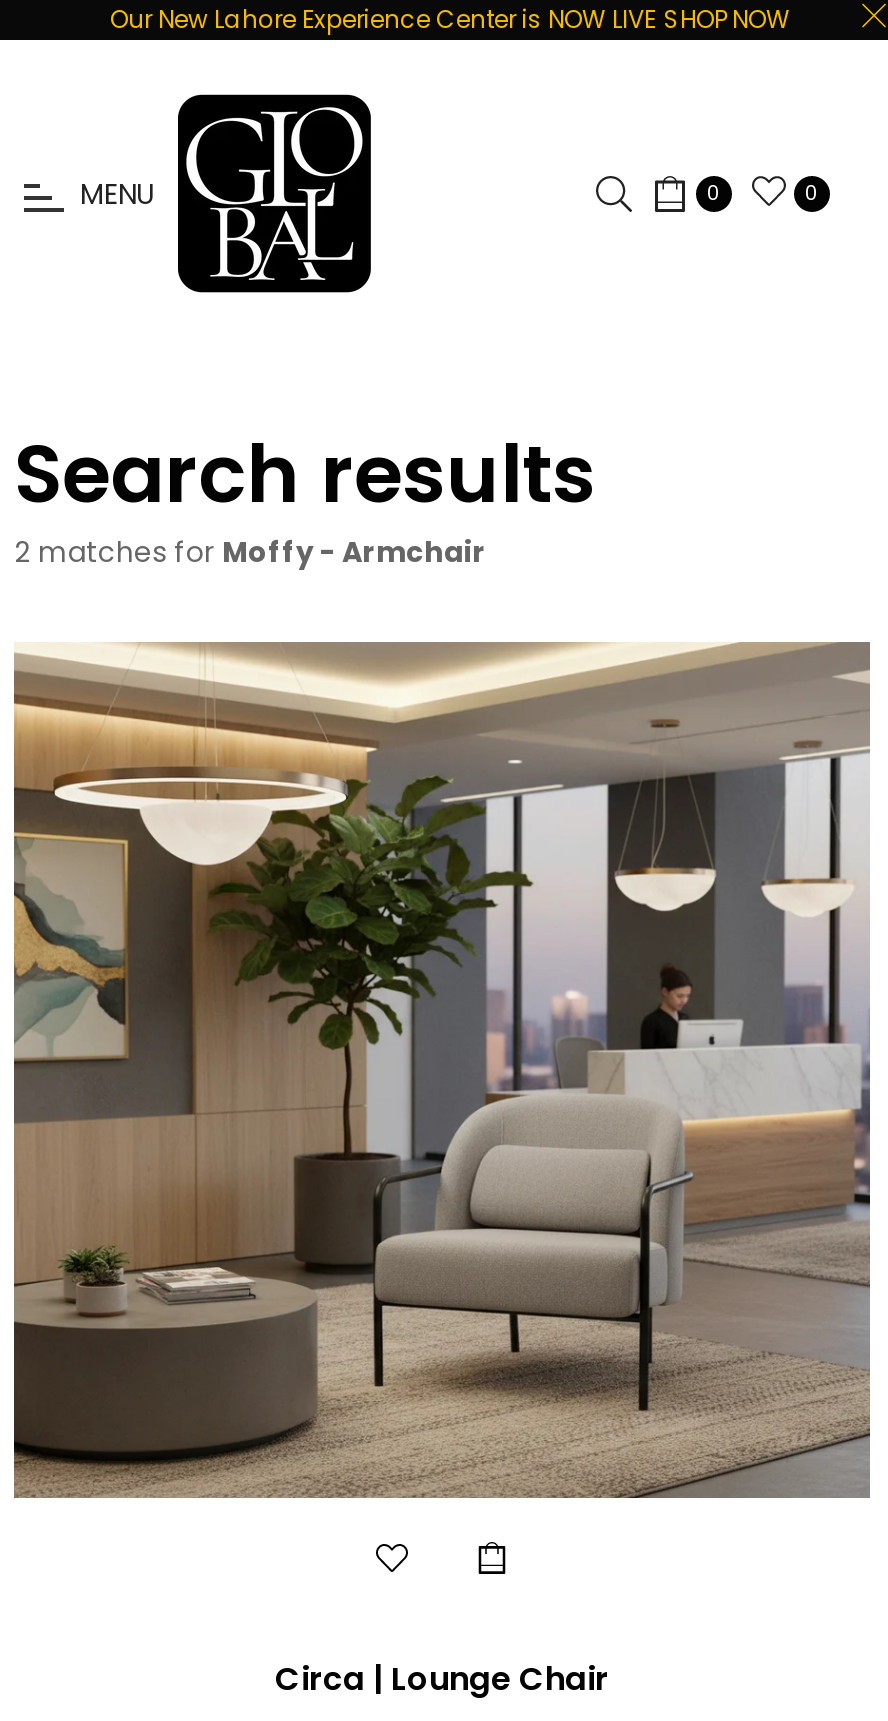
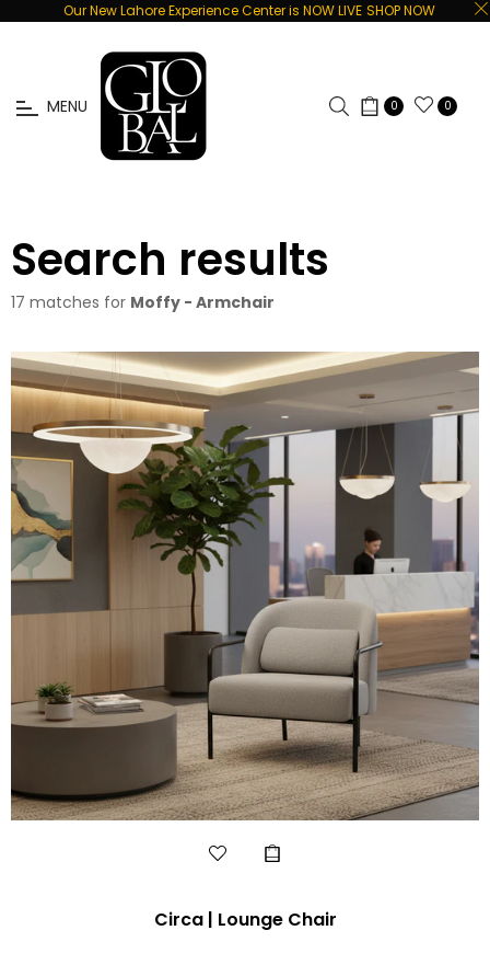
- 2 matches for Moffy - Armchair
+ 17 matches for Moffy - Armchair
